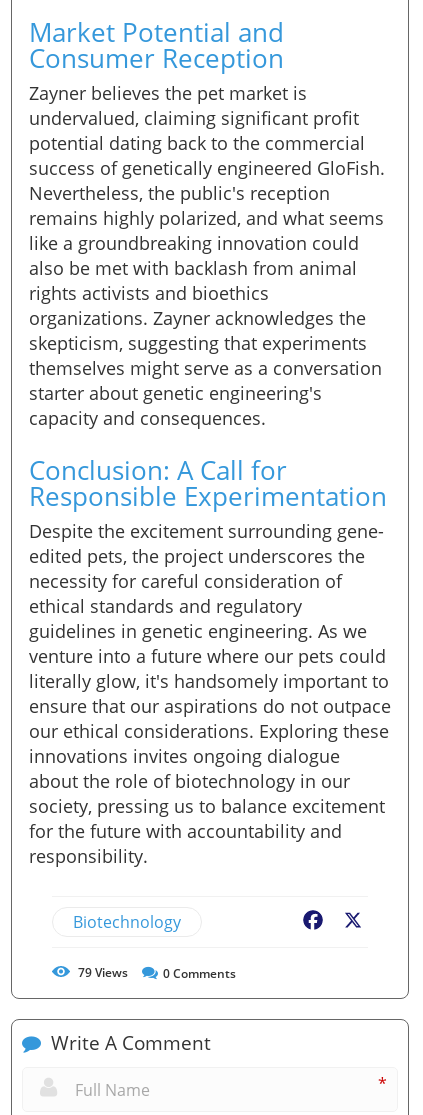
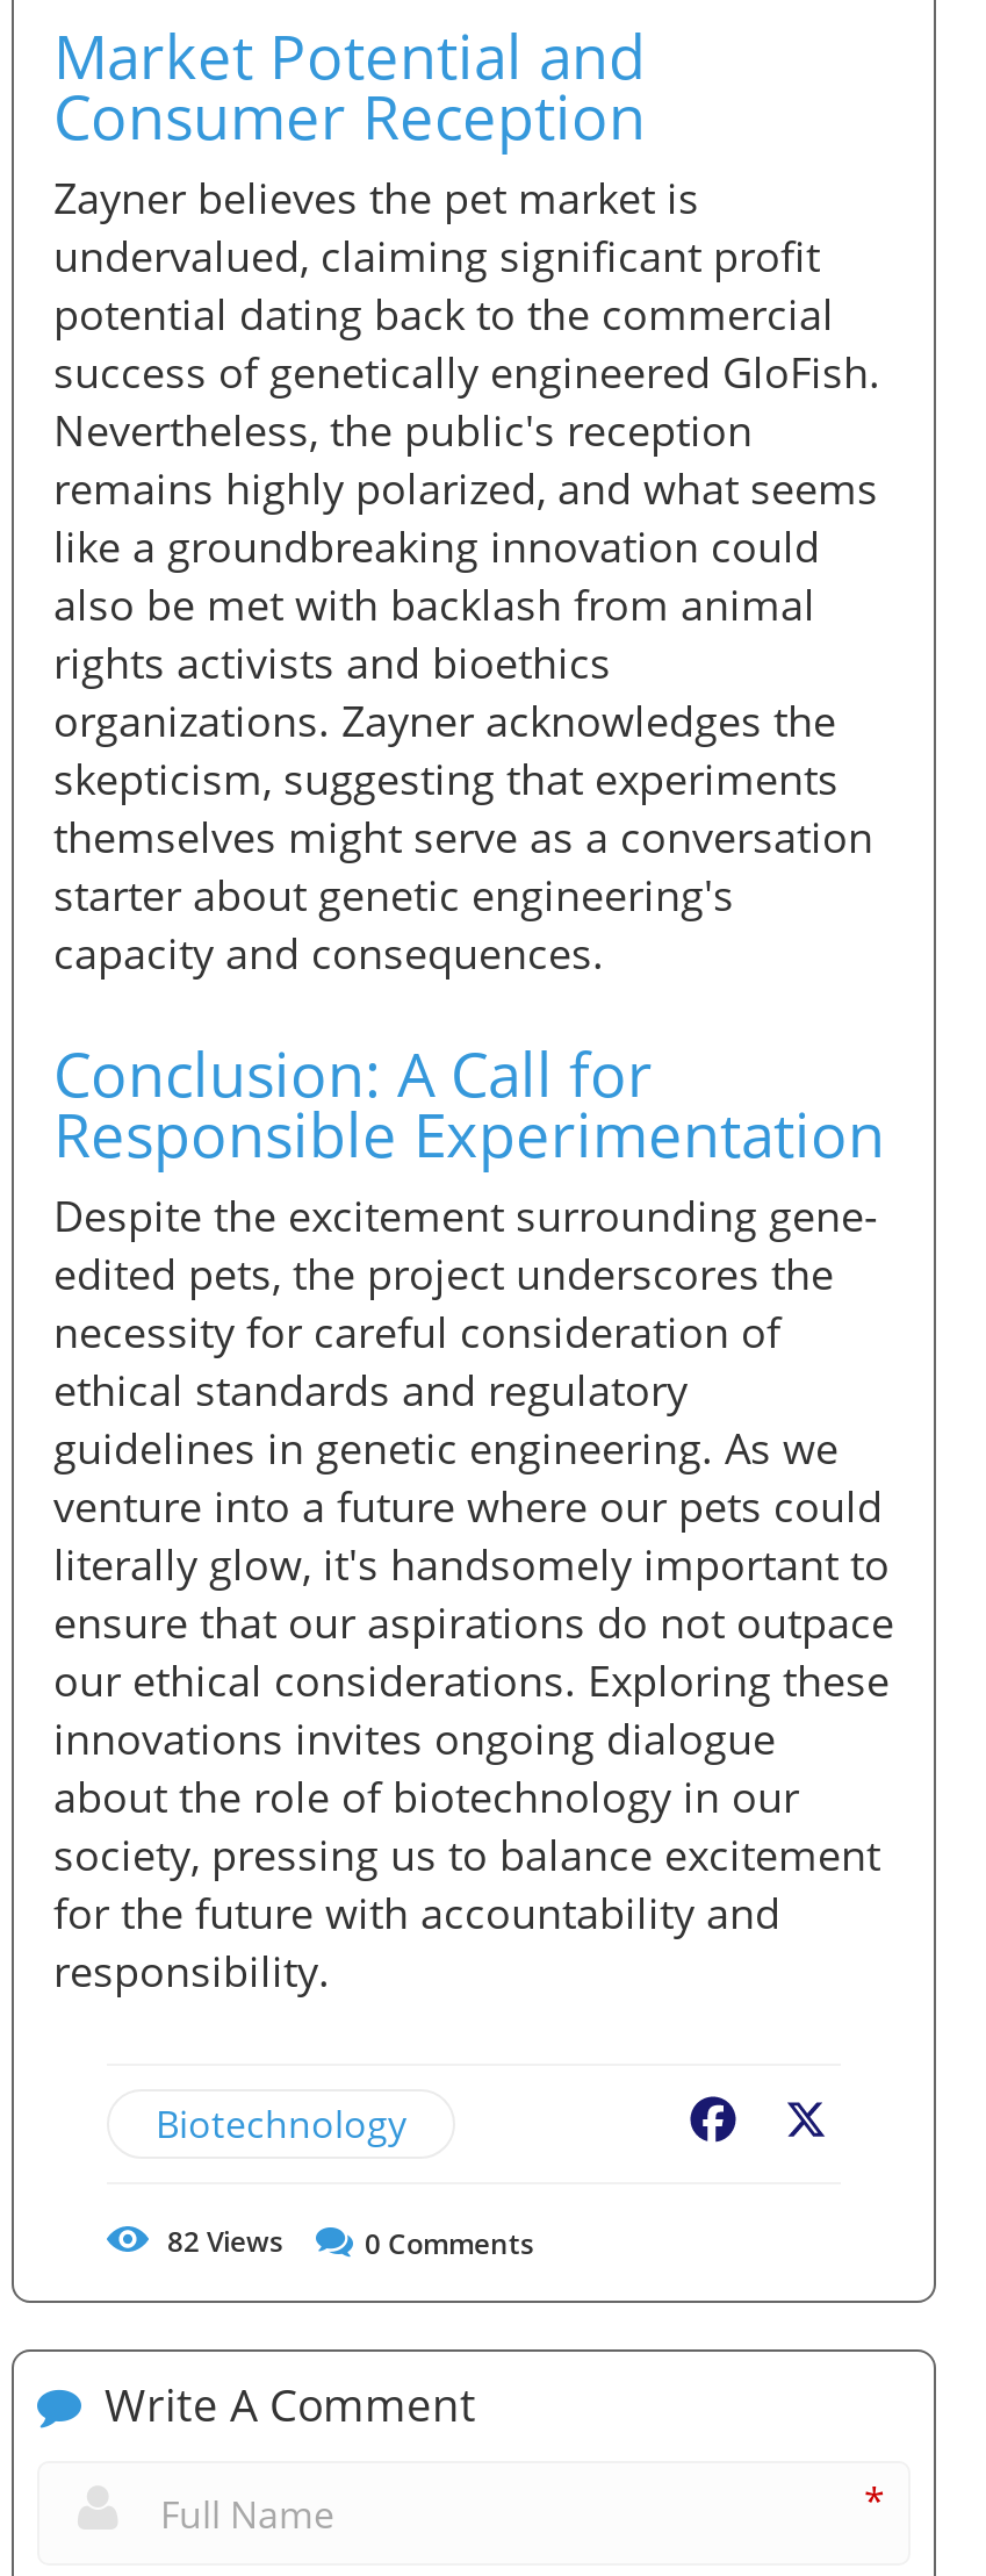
- 79 Views
+ 82 Views
